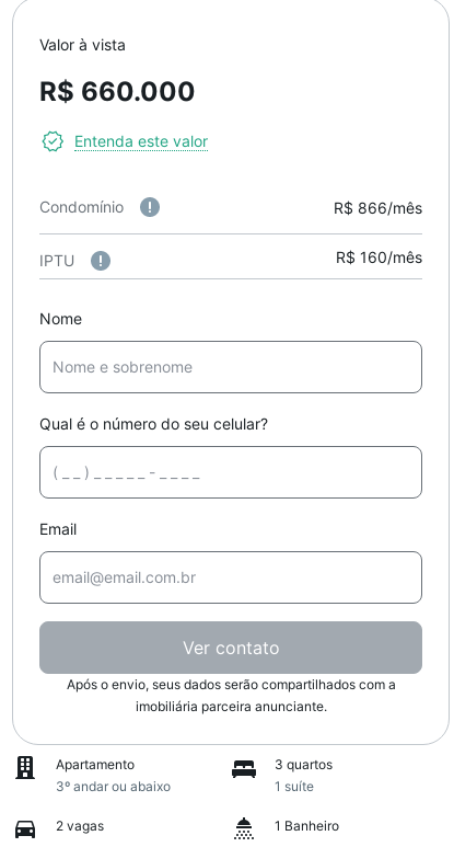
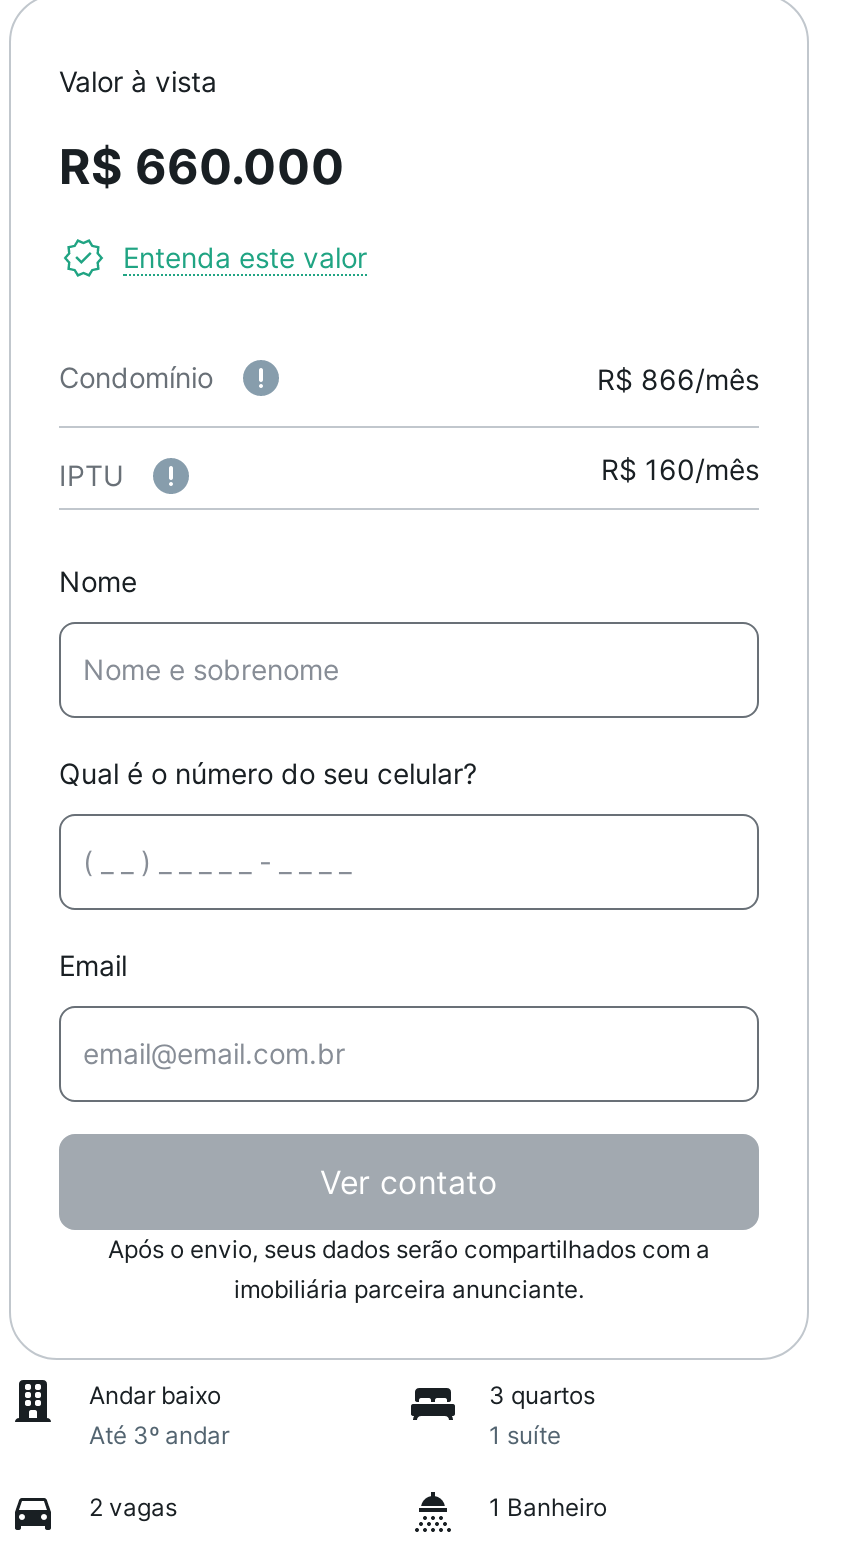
- Apartamento
- 3º andar ou abaixo
+ Andar baixo
+ Até 3º andar
